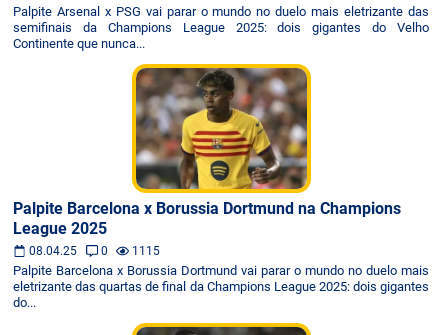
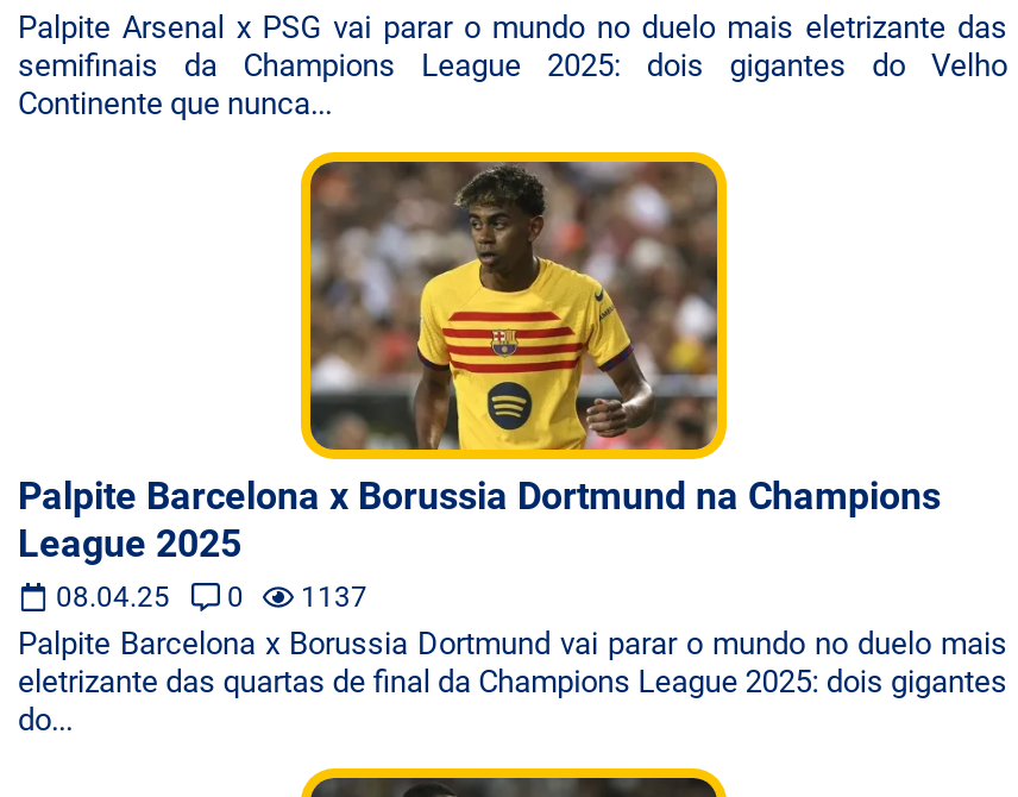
- 08.04.25 0 1115
+ 08.04.25 0 1137
